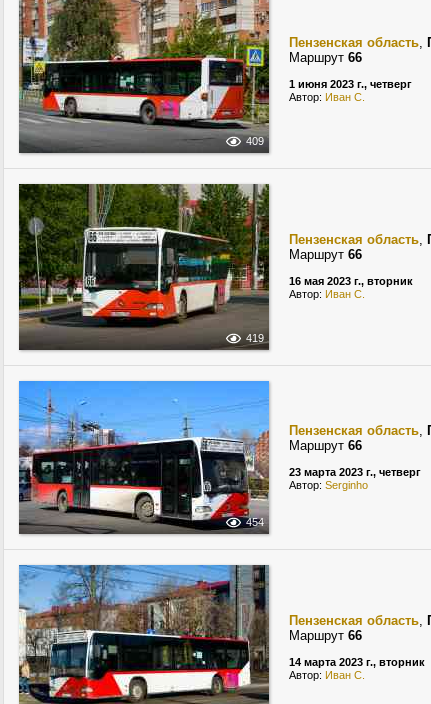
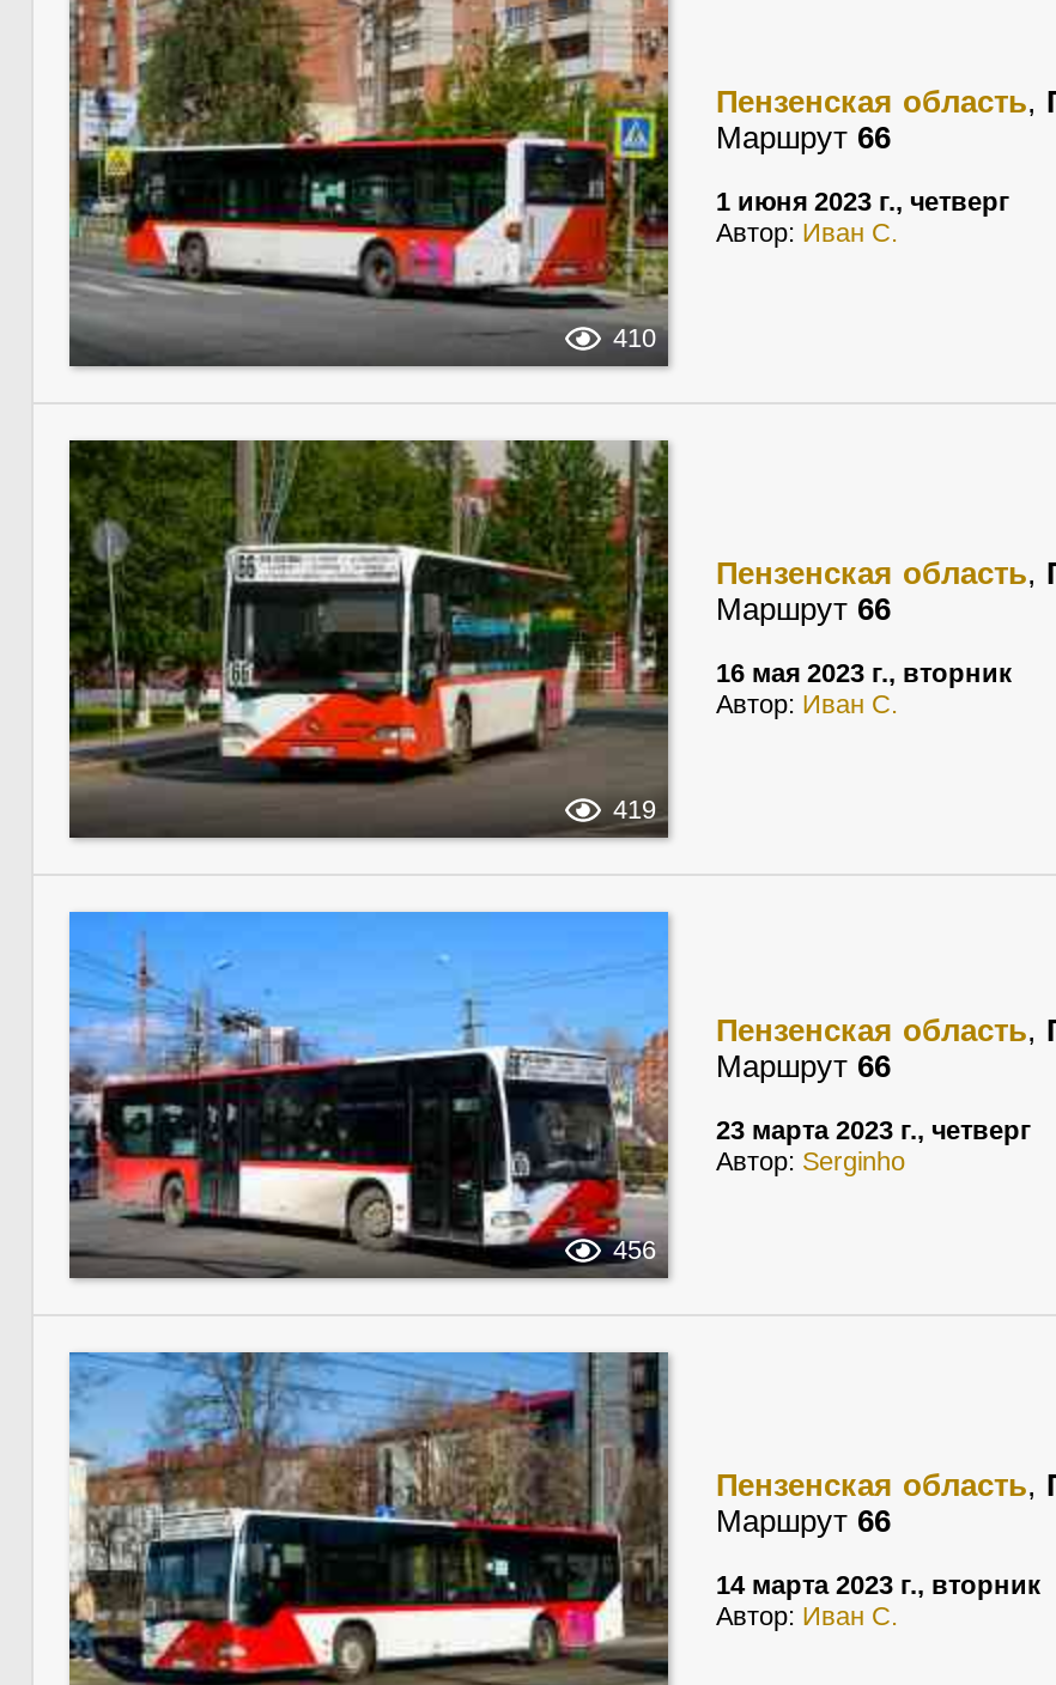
- 409
+ 410

- 454
+ 456
